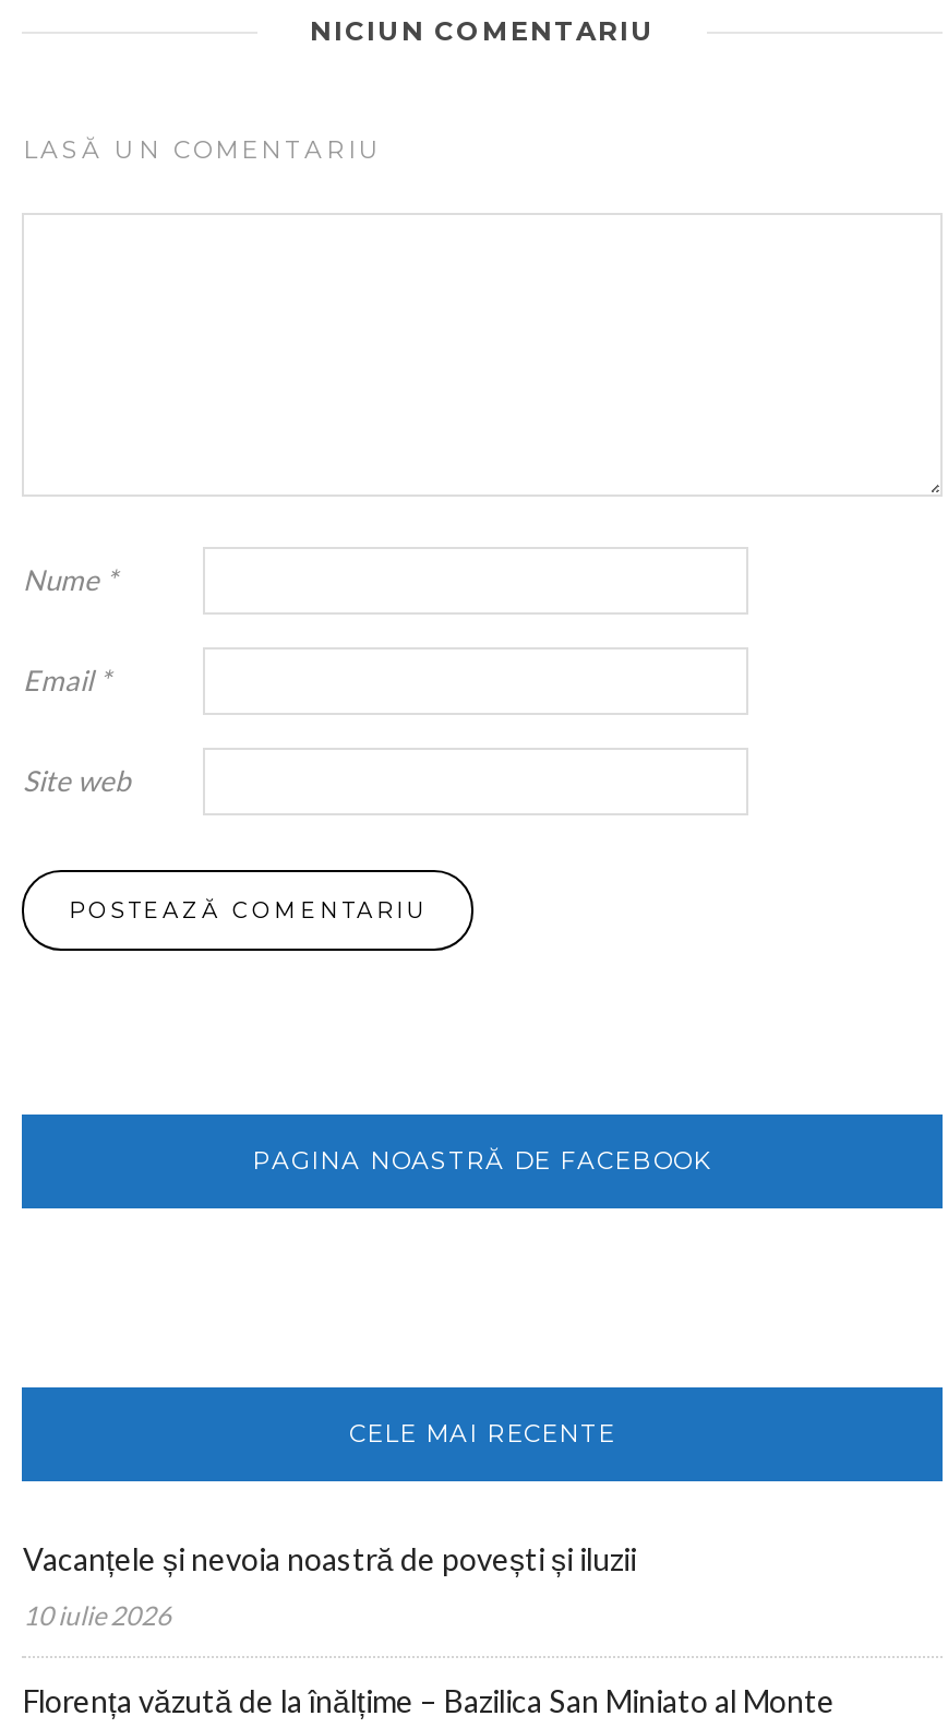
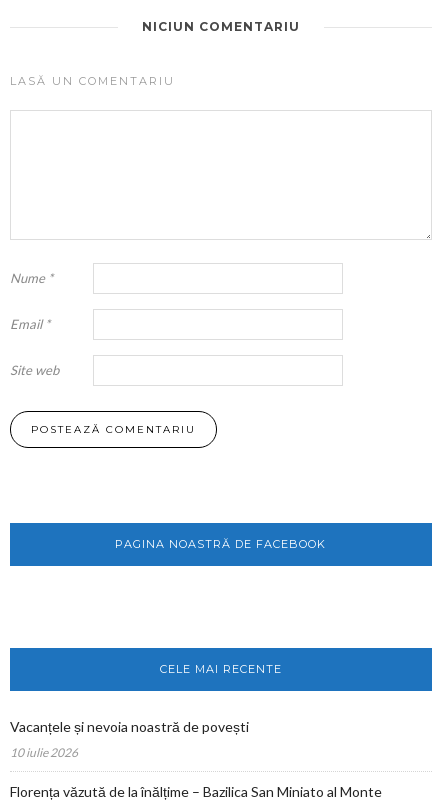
- Vacanțele și nevoia noastră de povești și iluzii
+ Vacanțele și nevoia noastră de povești
